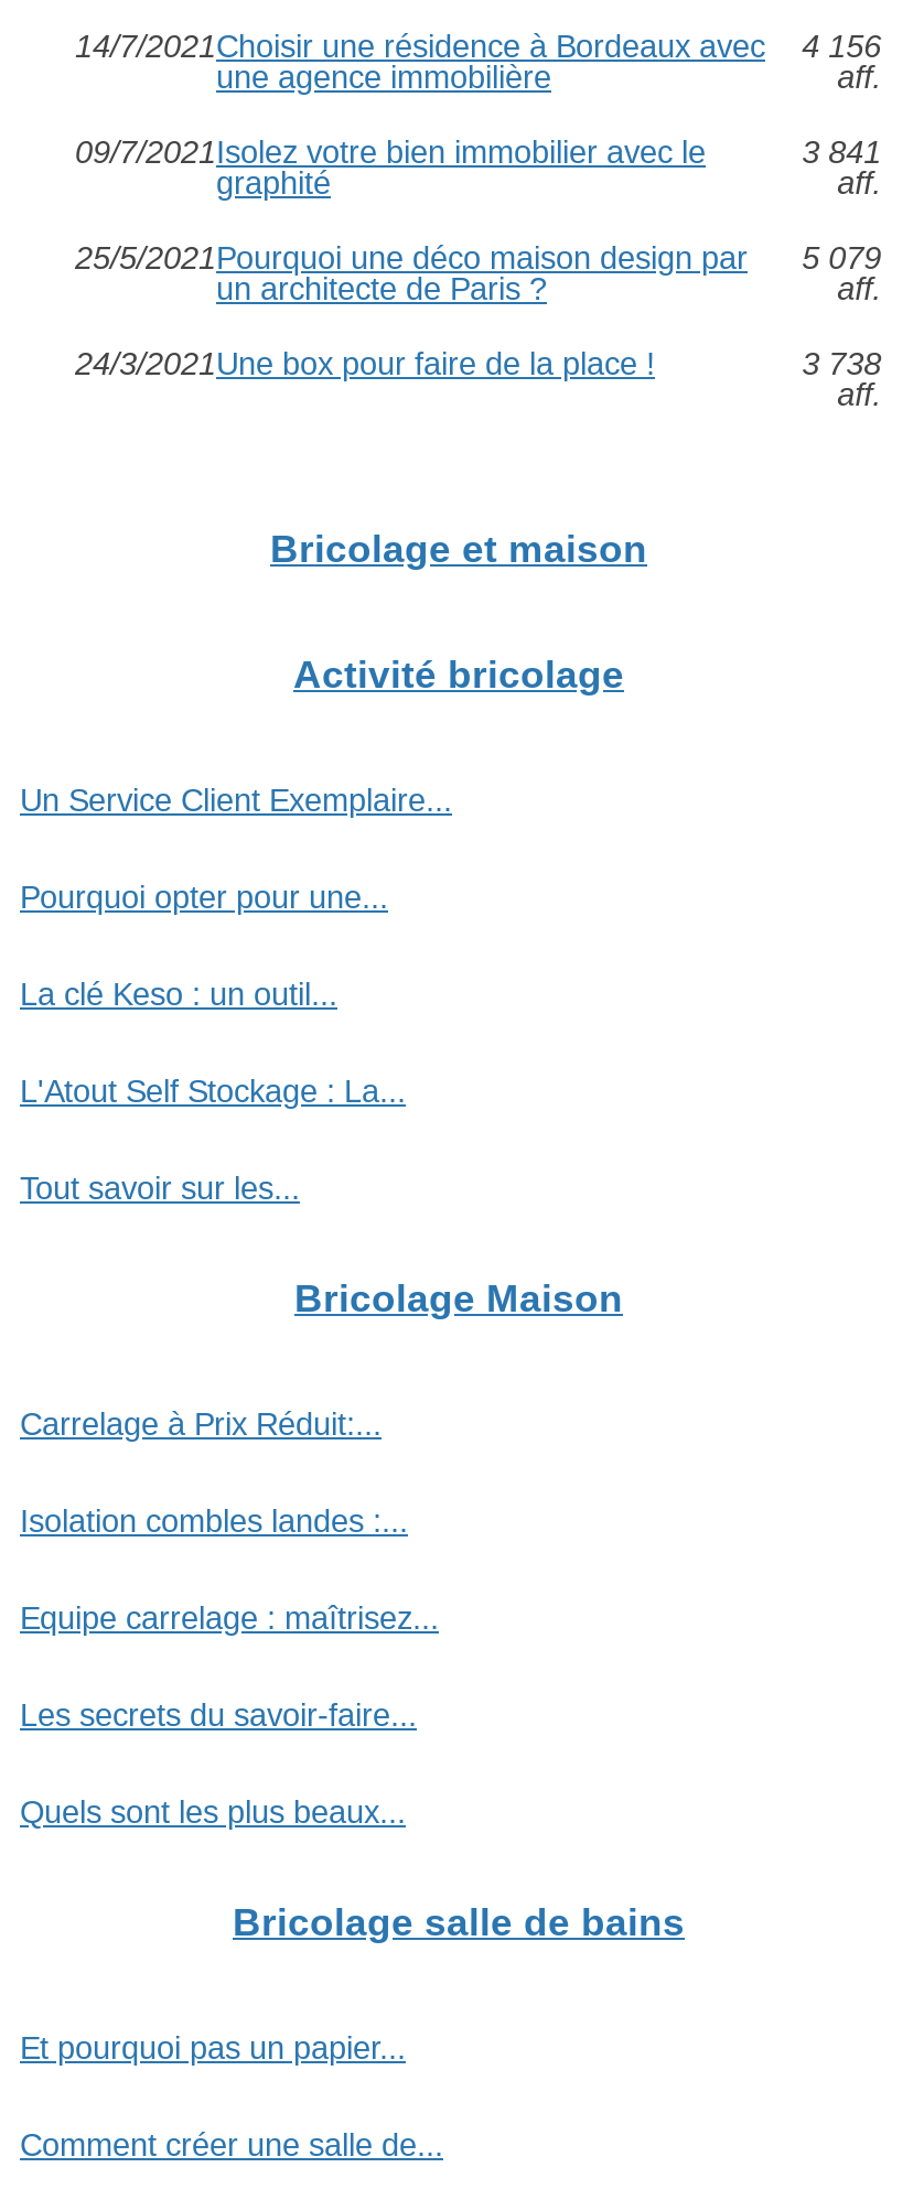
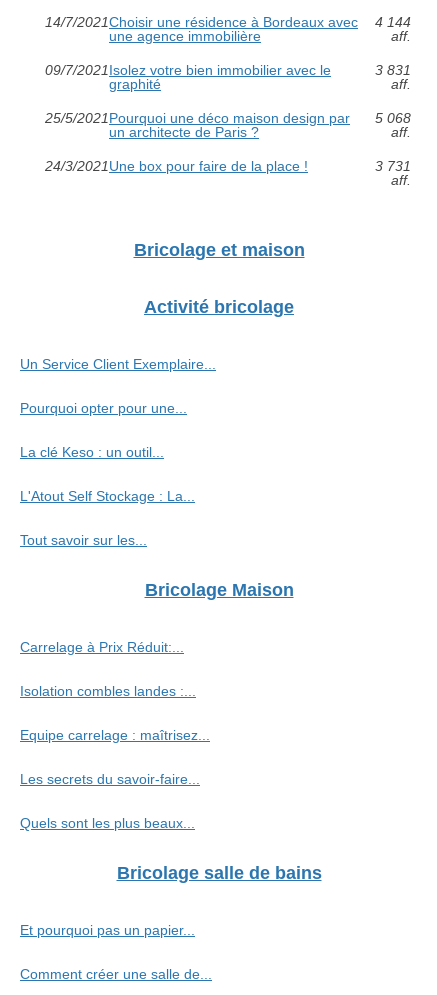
- 14/7/2021Choisir une résidence à Bordeaux avec 4 156
+ 14/7/2021Choisir une résidence à Bordeaux avec 4 144

- 3 841
+ 3 831

- 25/5/2021Pourquoi une déco maison design par 5 079
+ 25/5/2021Pourquoi une déco maison design par 5 068

- 3 738
+ 3 731
